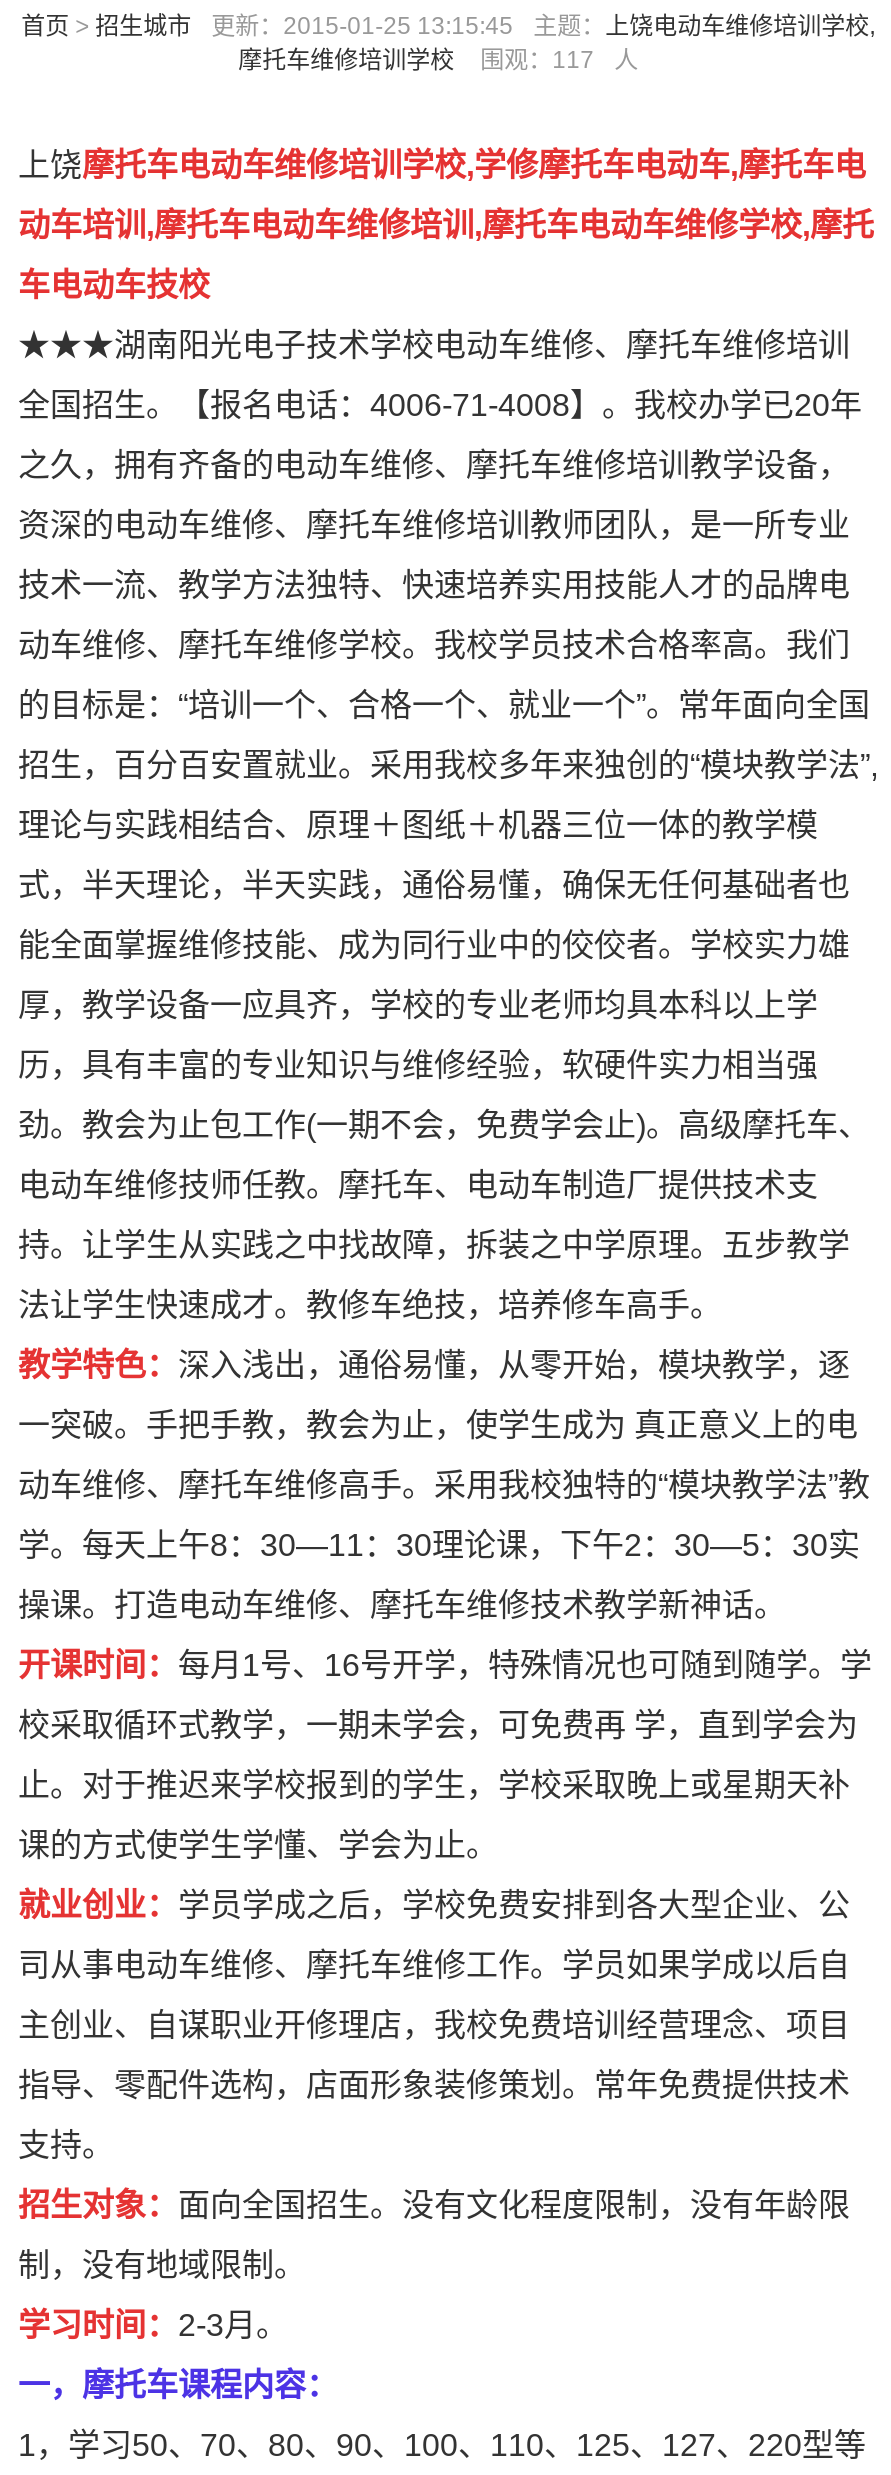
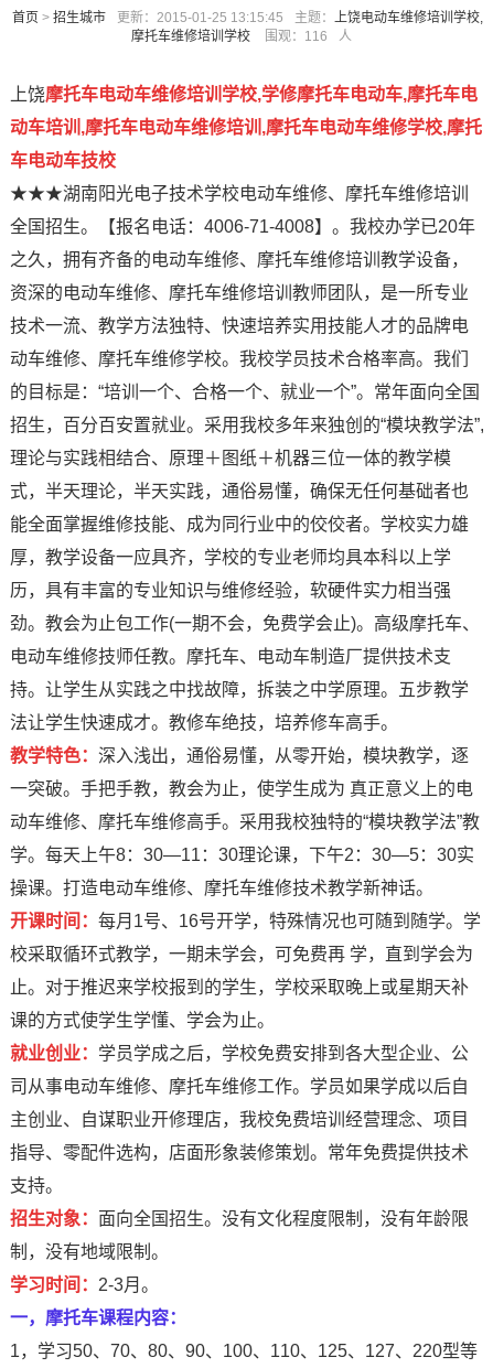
- 摩托车维修培训学校 围观：117 人
+ 摩托车维修培训学校 围观：116 人
